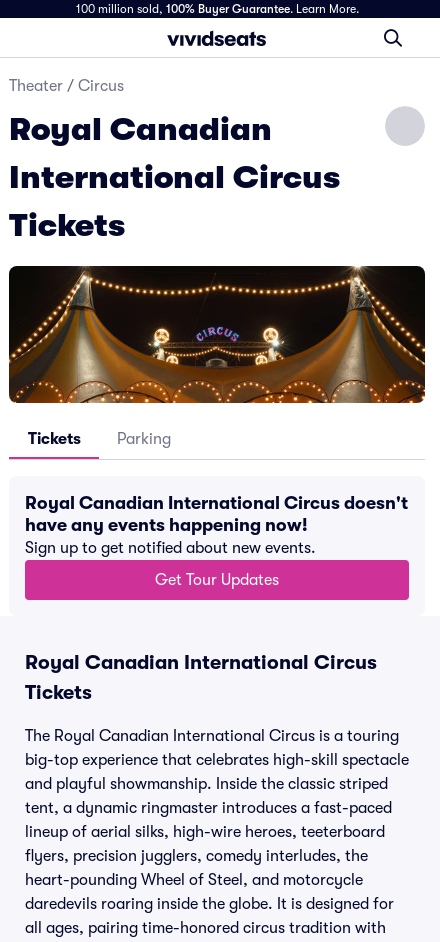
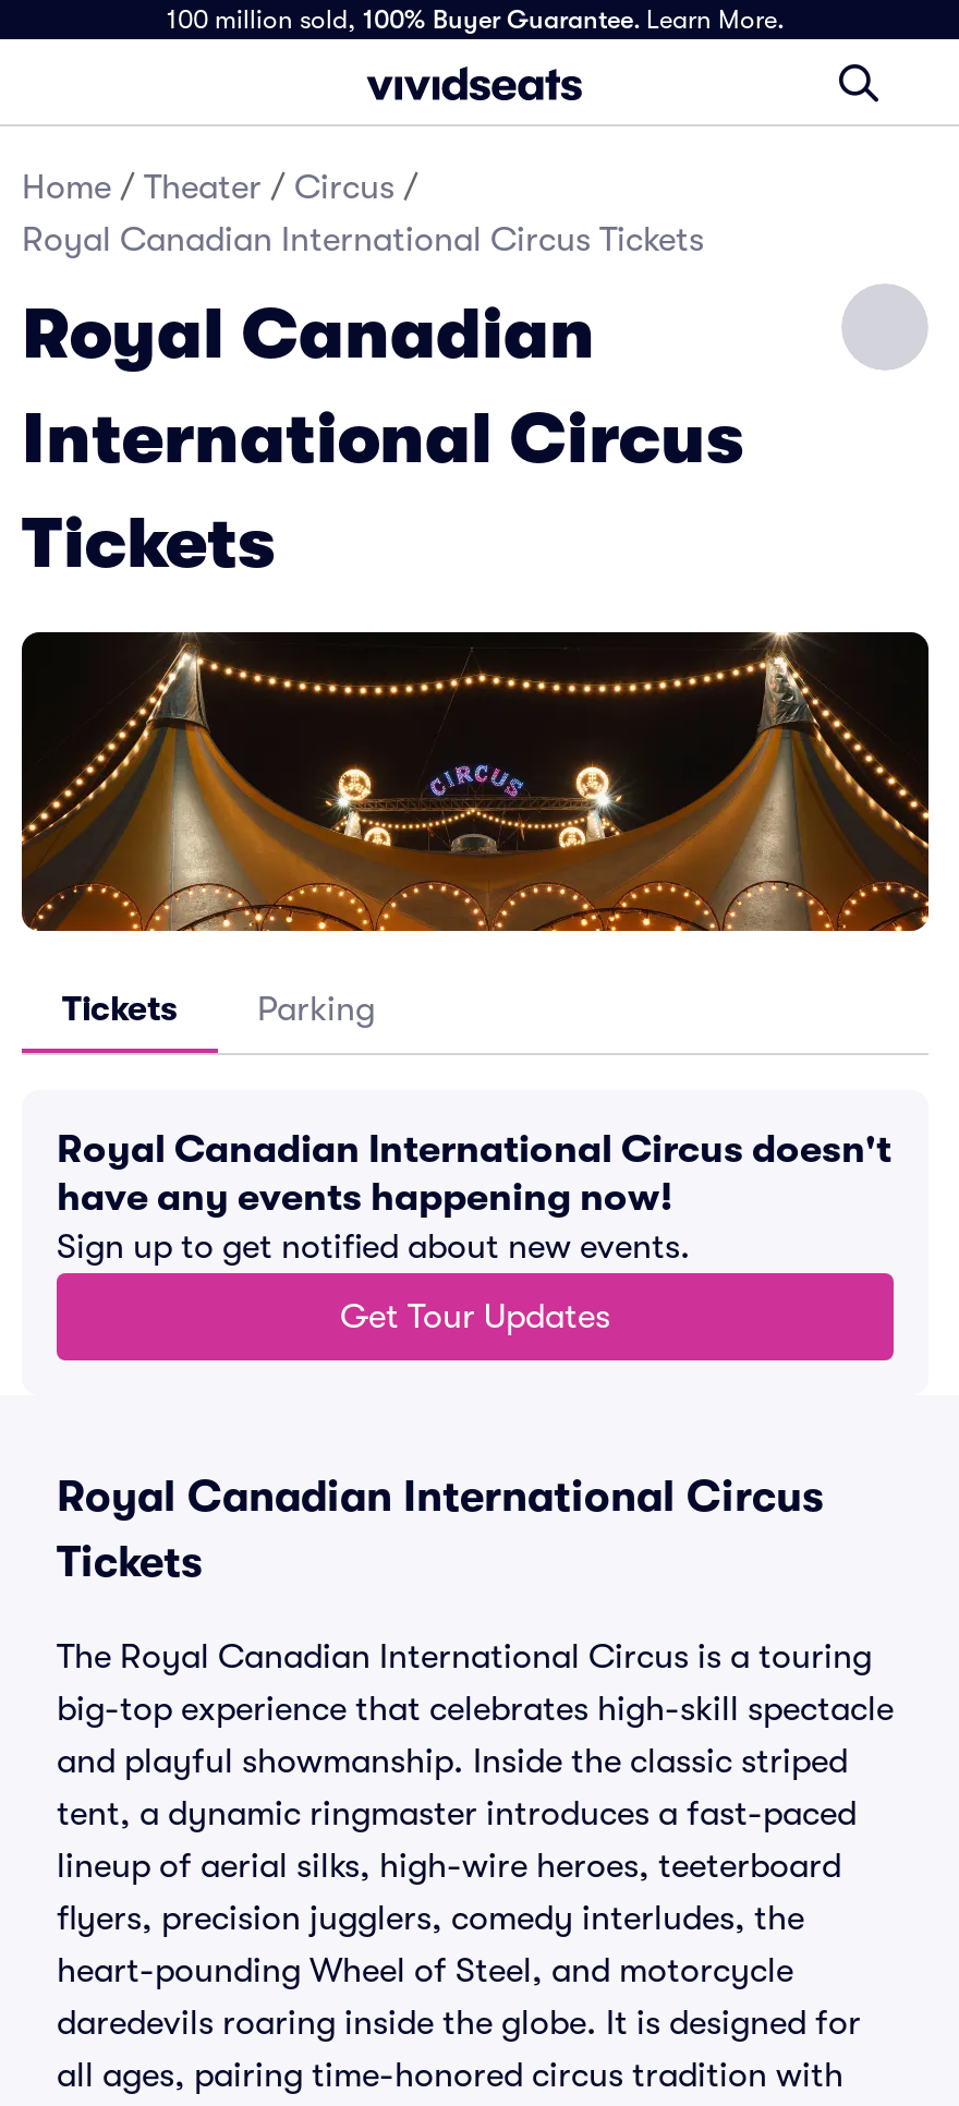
- Theater / Circus
+ Home / Theater / Circus /
+ Royal Canadian International Circus Tickets
